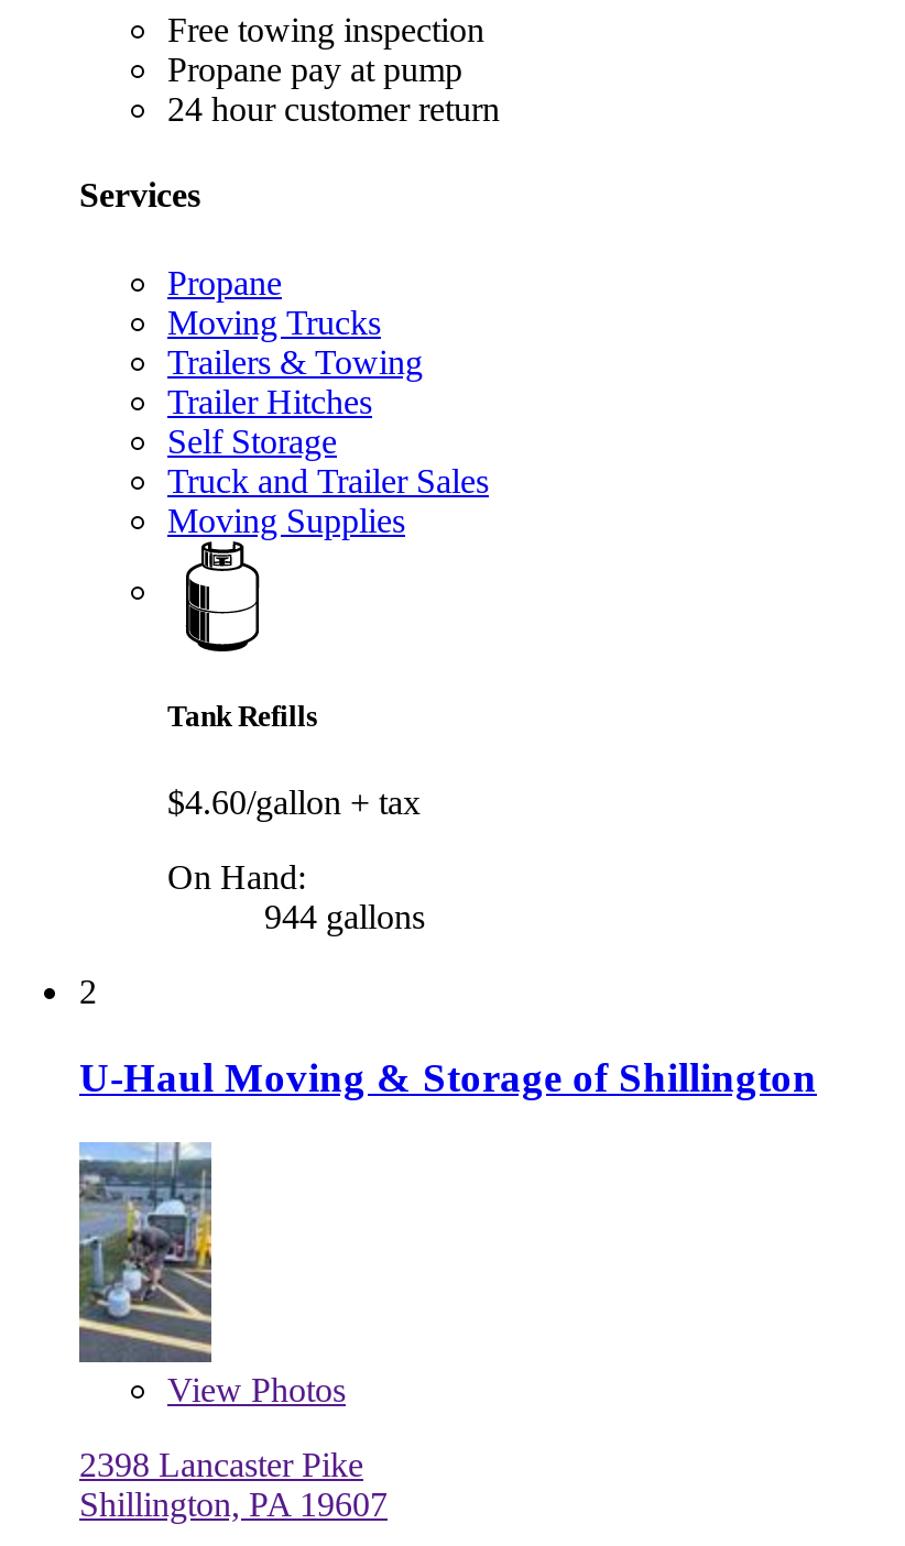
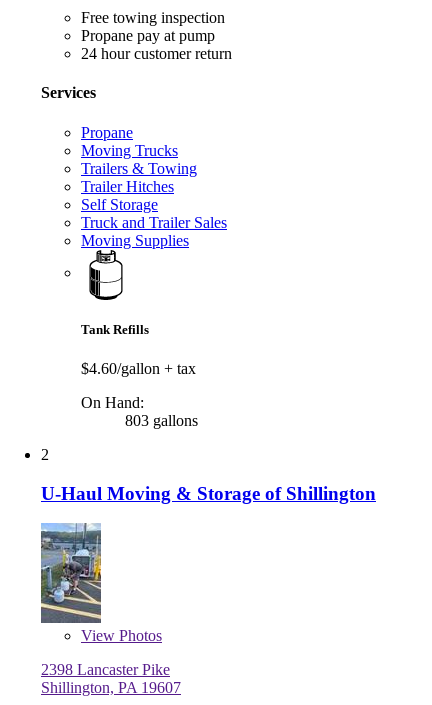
- 944 gallons
+ 803 gallons
